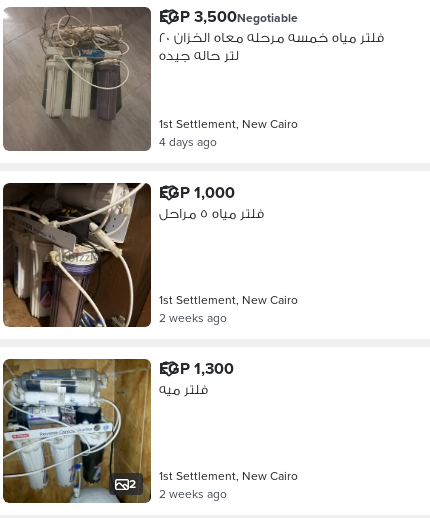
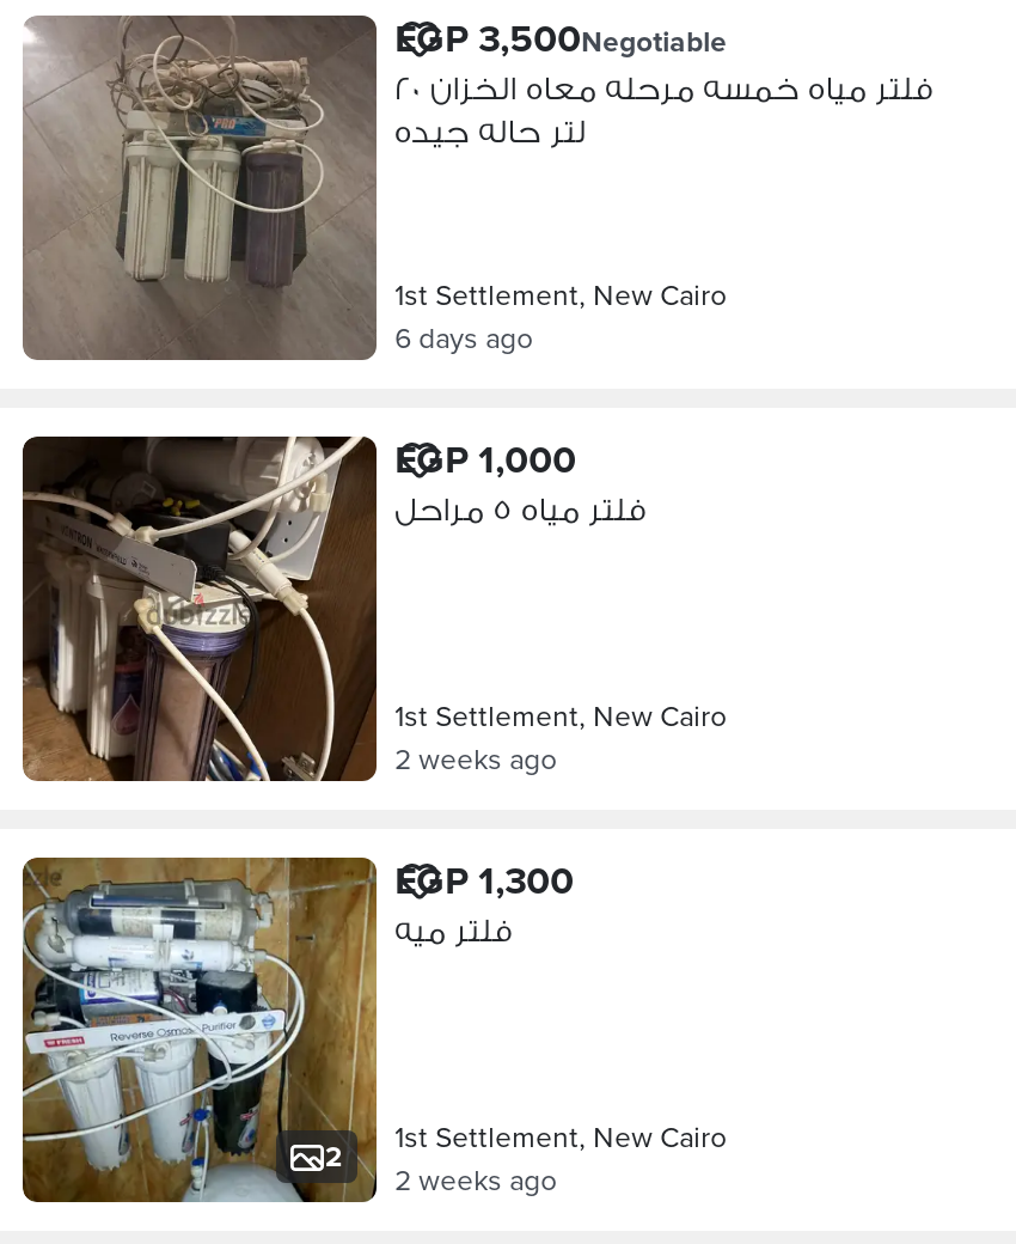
- 4 days ago
+ 6 days ago
